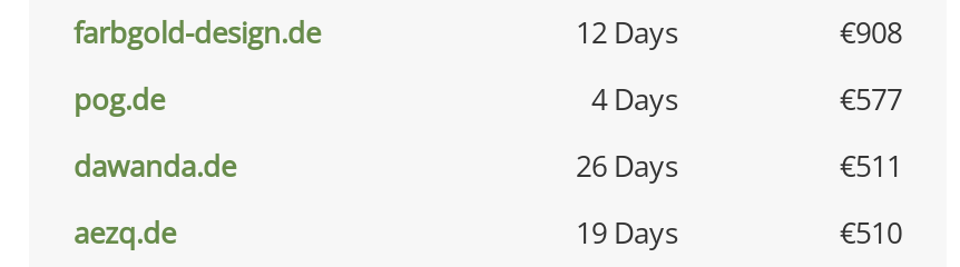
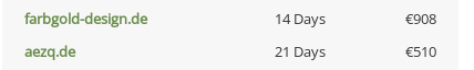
- 12 Days
+ 14 Days

- pog.de
- 4 Days
- €577
- dawanda.de
- 26 Days
- €511

- 19 Days
+ 21 Days
